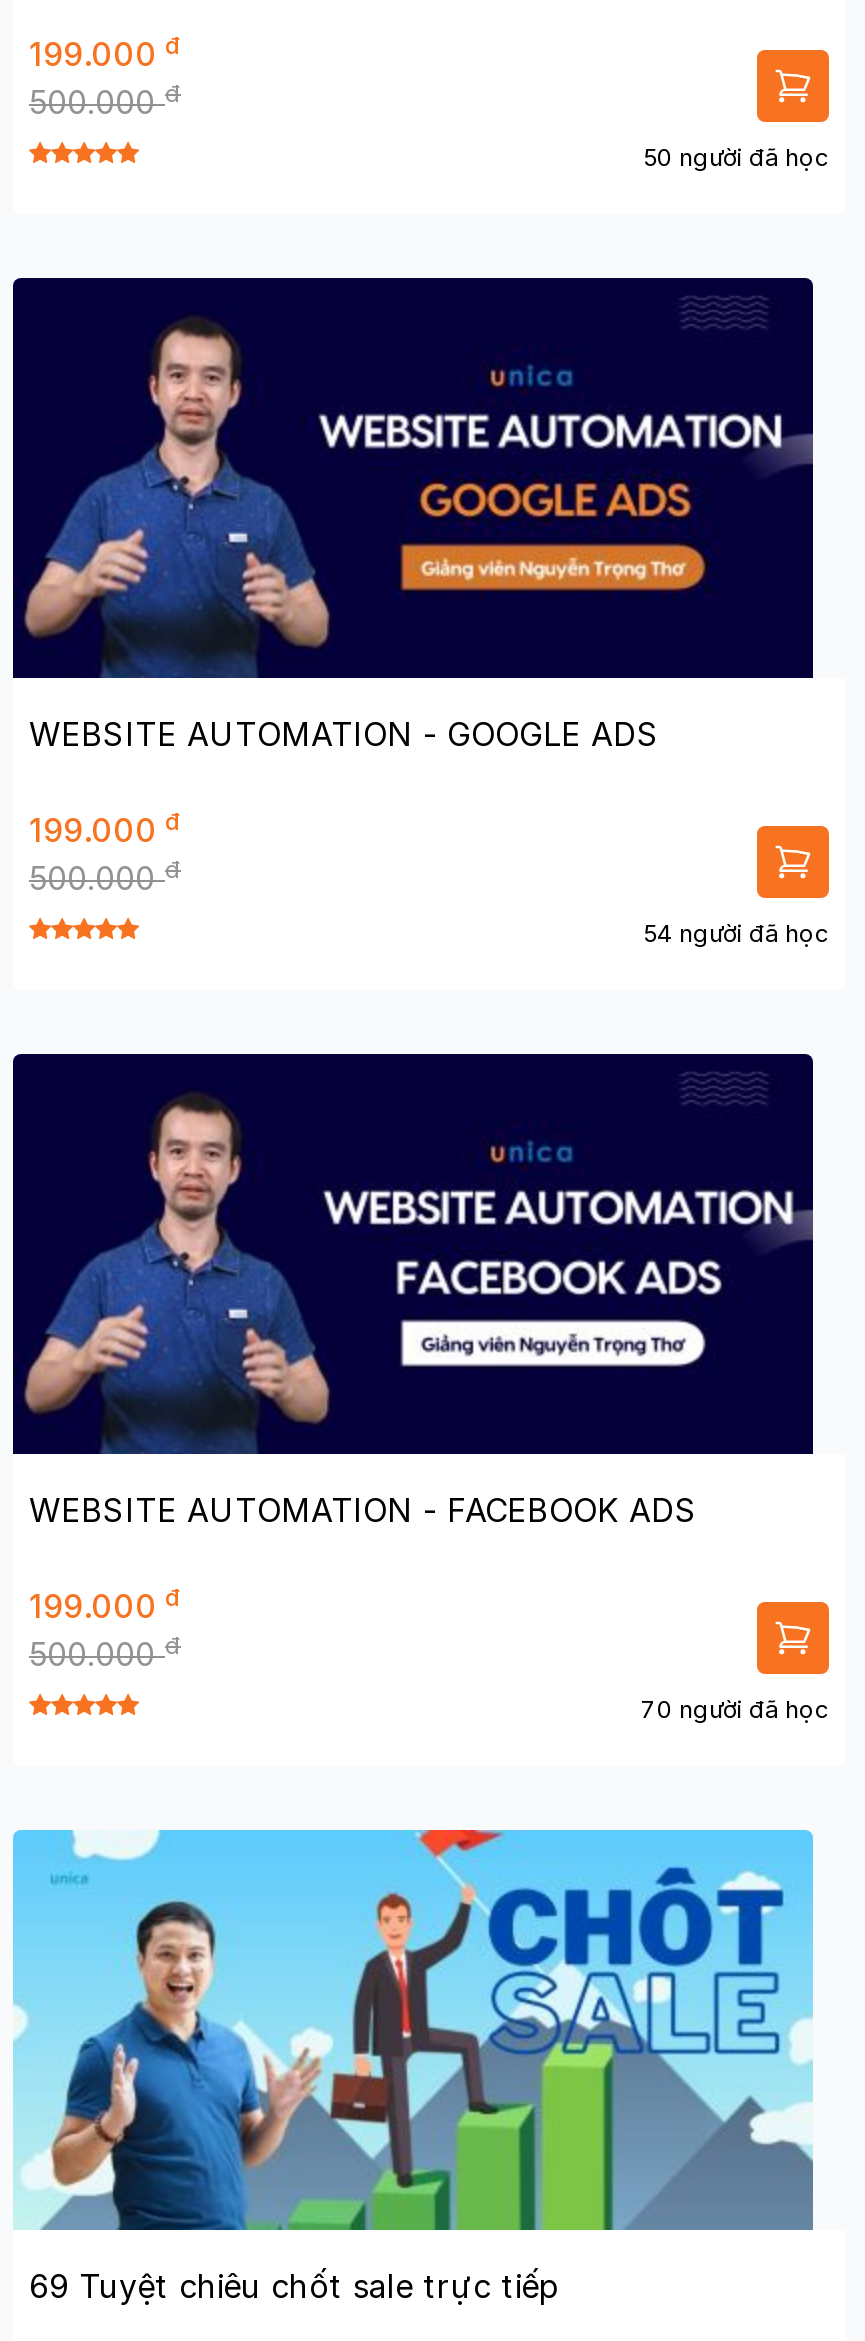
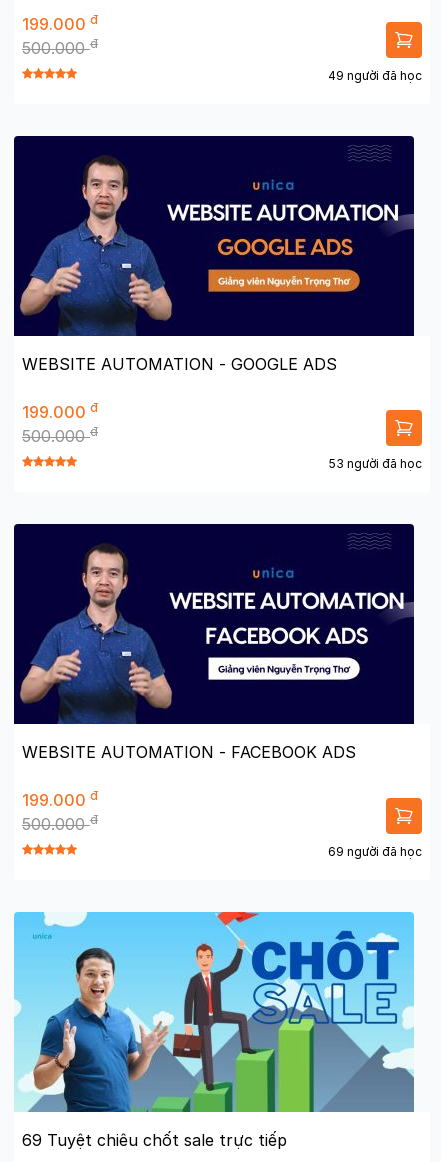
- 50 người đã học
+ 49 người đã học

- 54 người đã học
+ 53 người đã học

- 70 người đã học
+ 69 người đã học
